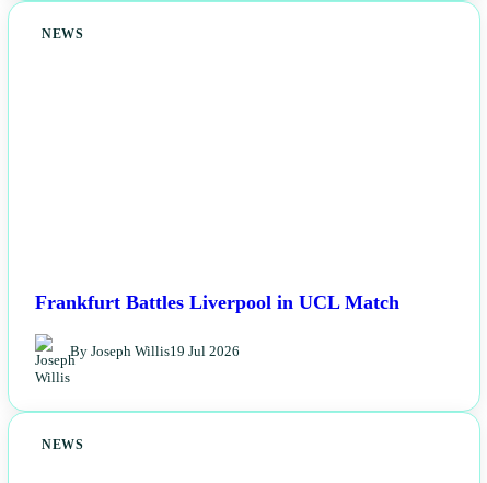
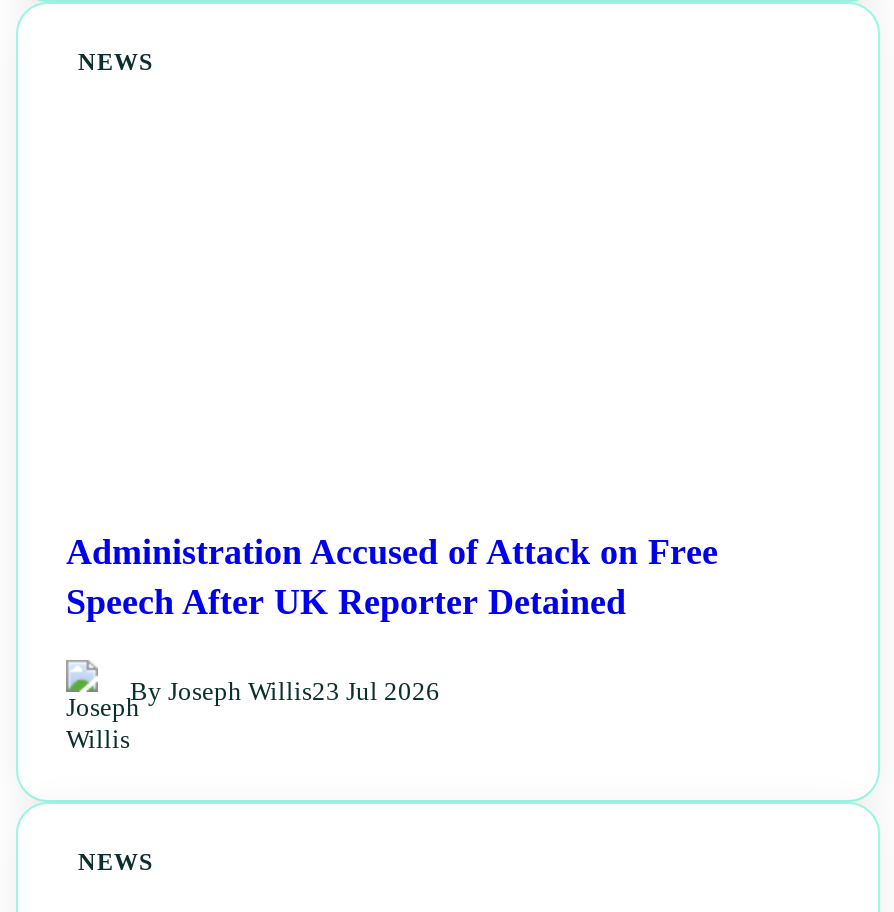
- Frankfurt Battles Liverpool in UCL Match
+ Administration Accused of Attack on Free
+ Speech After UK Reporter Detained

- By Joseph Willis19 Jul 2026
+ By Joseph Willis23 Jul 2026
